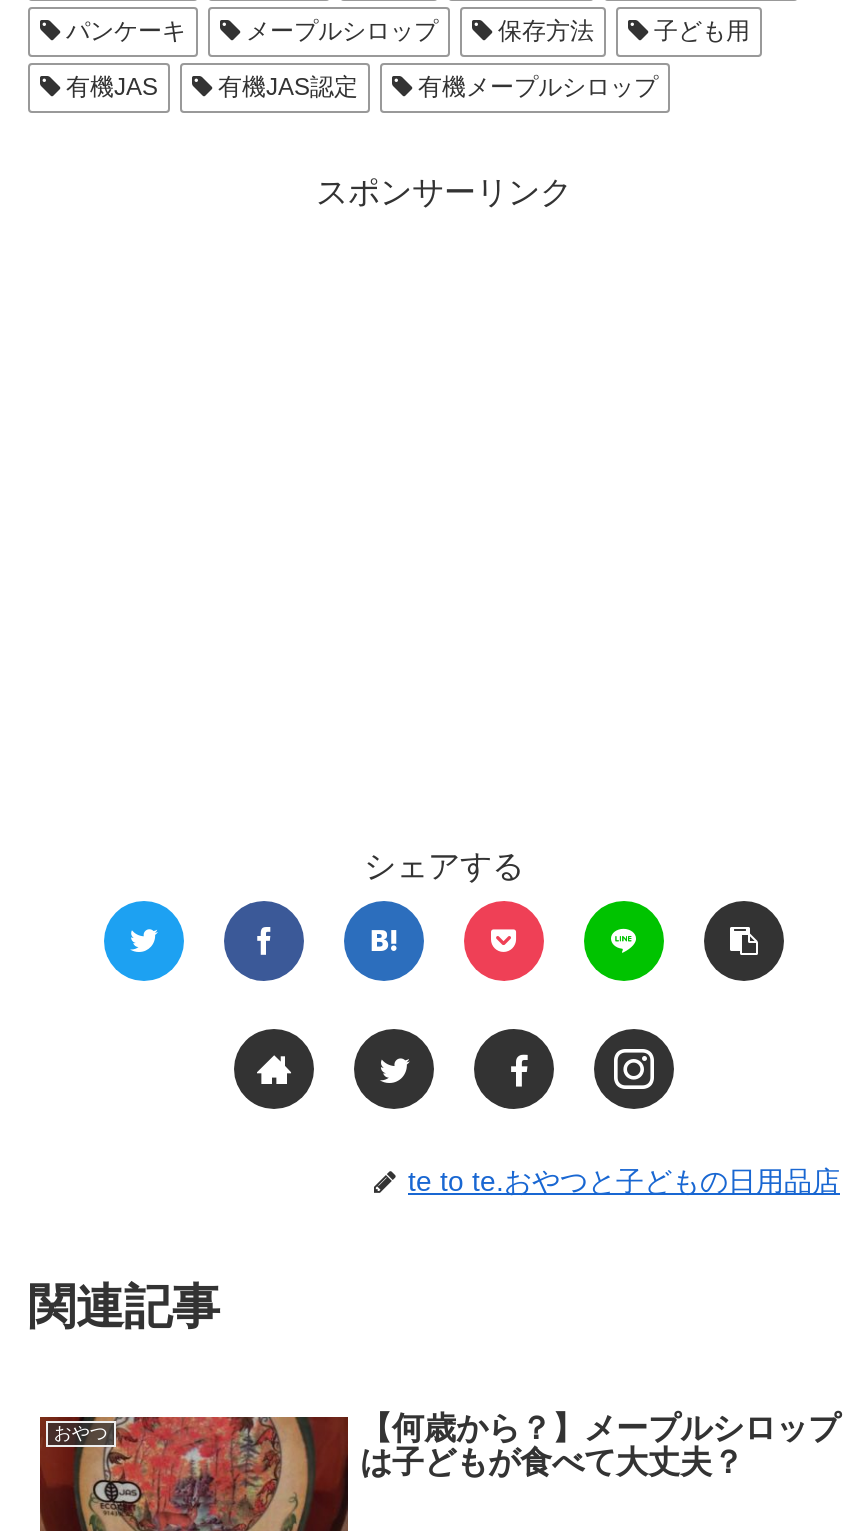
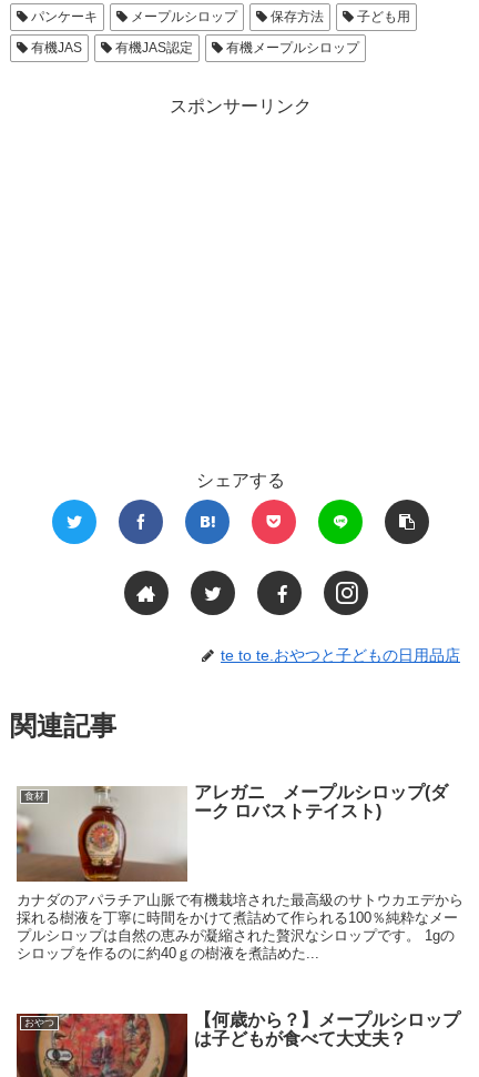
+ [image]
+ 食材
+ アレガニ メープルシロップ(ダ
+ ーク ロバストテイスト)

+ カナダのアパラチア山脈で有機栽培された最高級のサトウカエデから
+ 採れる樹液を丁寧に時間をかけて煮詰めて作られる100％純粋なメー
+ プルシロップは自然の恵みが凝縮された贅沢なシロップです。 1gの
+ シロップを作るのに約40ｇの樹液を煮詰めた...
